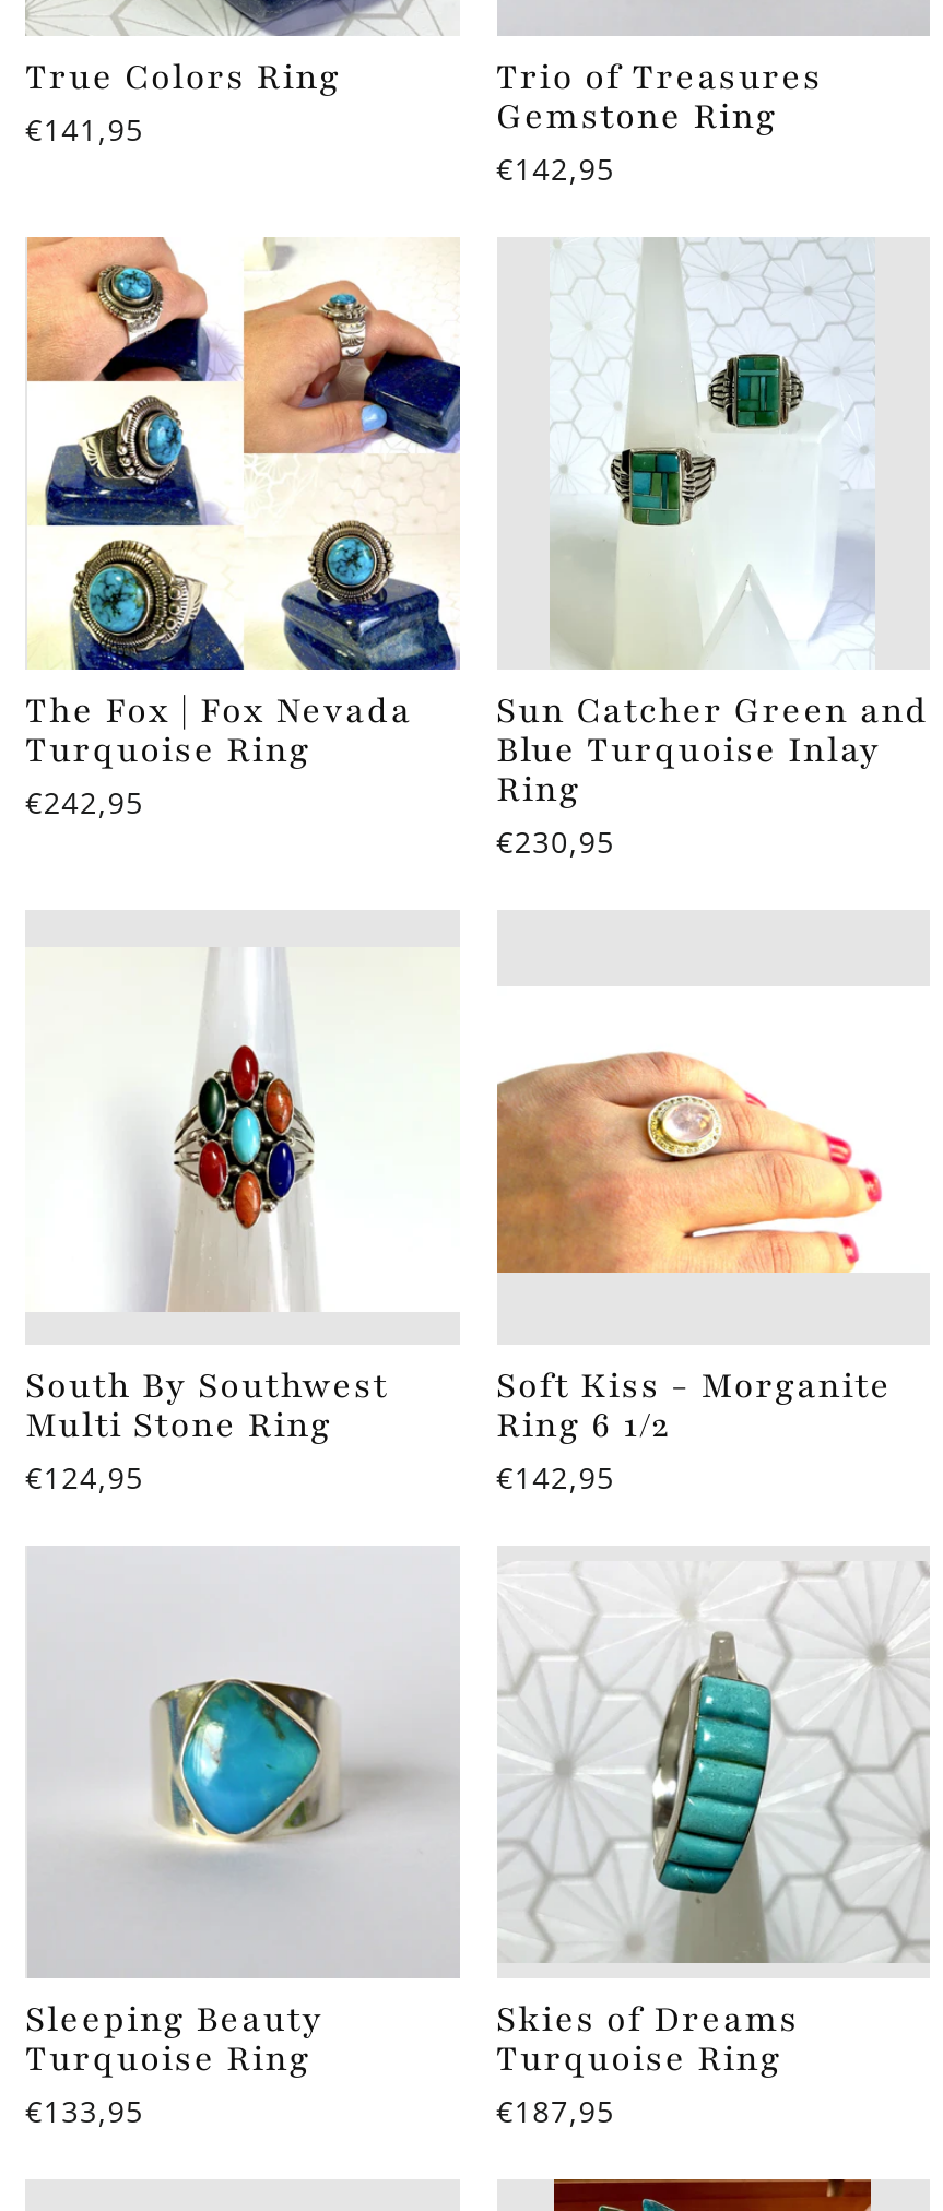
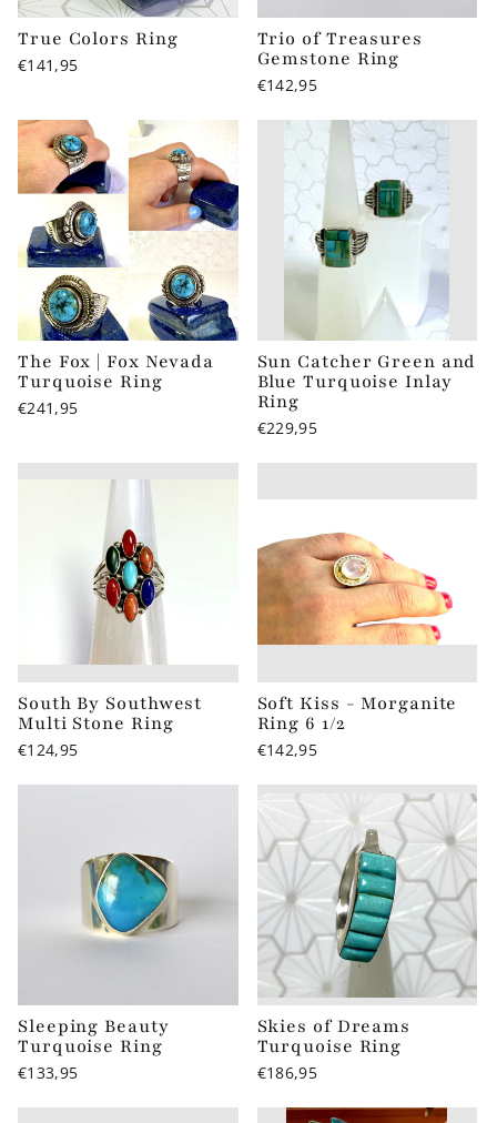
- €242,95
+ €241,95

- €230,95
+ €229,95

- €187,95
+ €186,95
